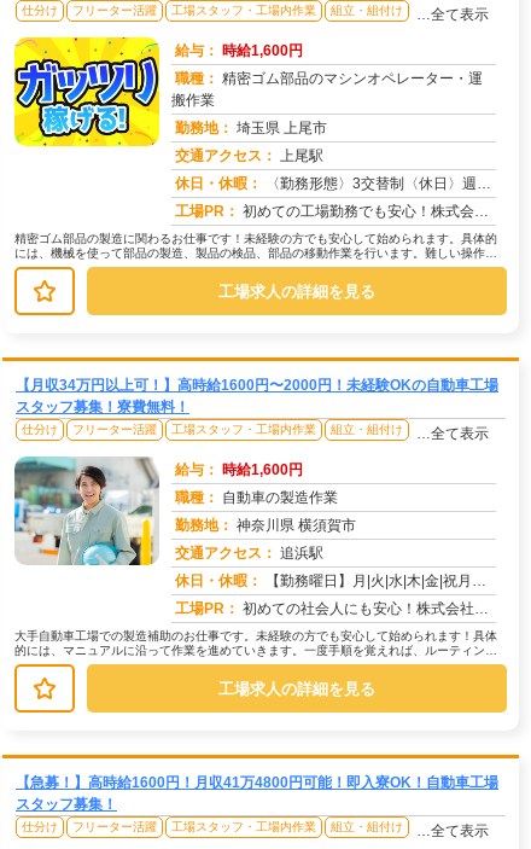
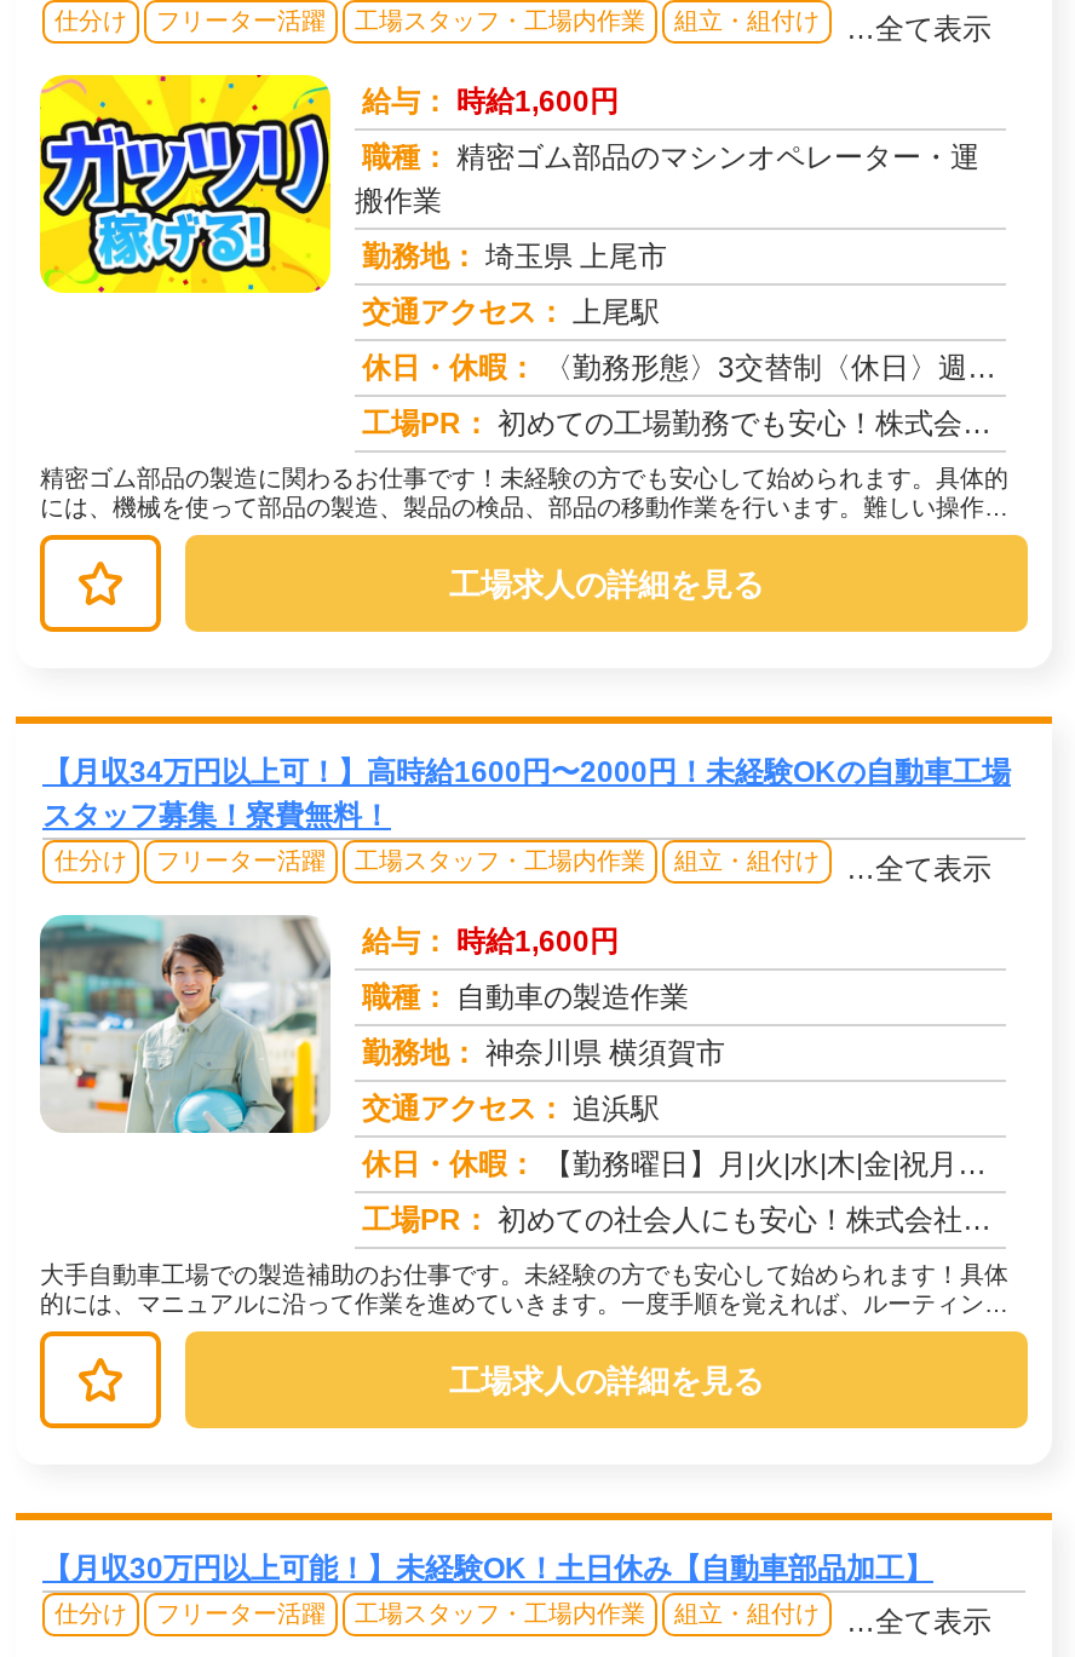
- 【急募！】高時給1600円！月収41万4800円可能！即入寮OK！自動車工場
- スタッフ募集！
+ 【月収30万円以上可能！】未経験OK！土日休み【自動車部品加工】
